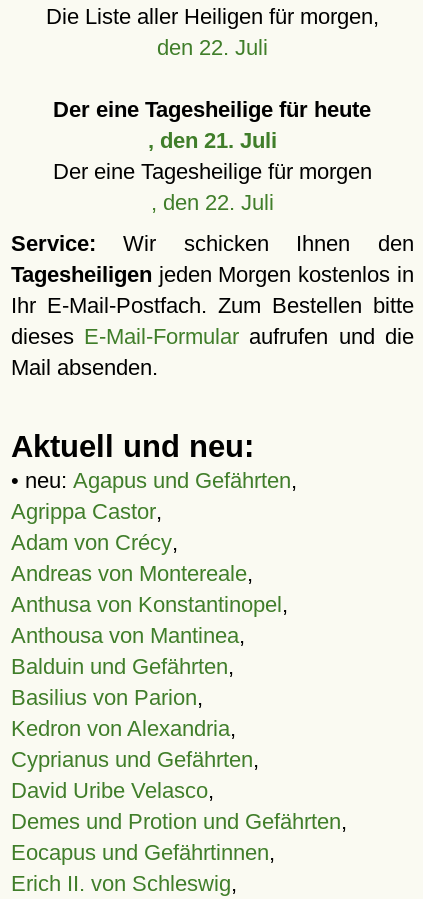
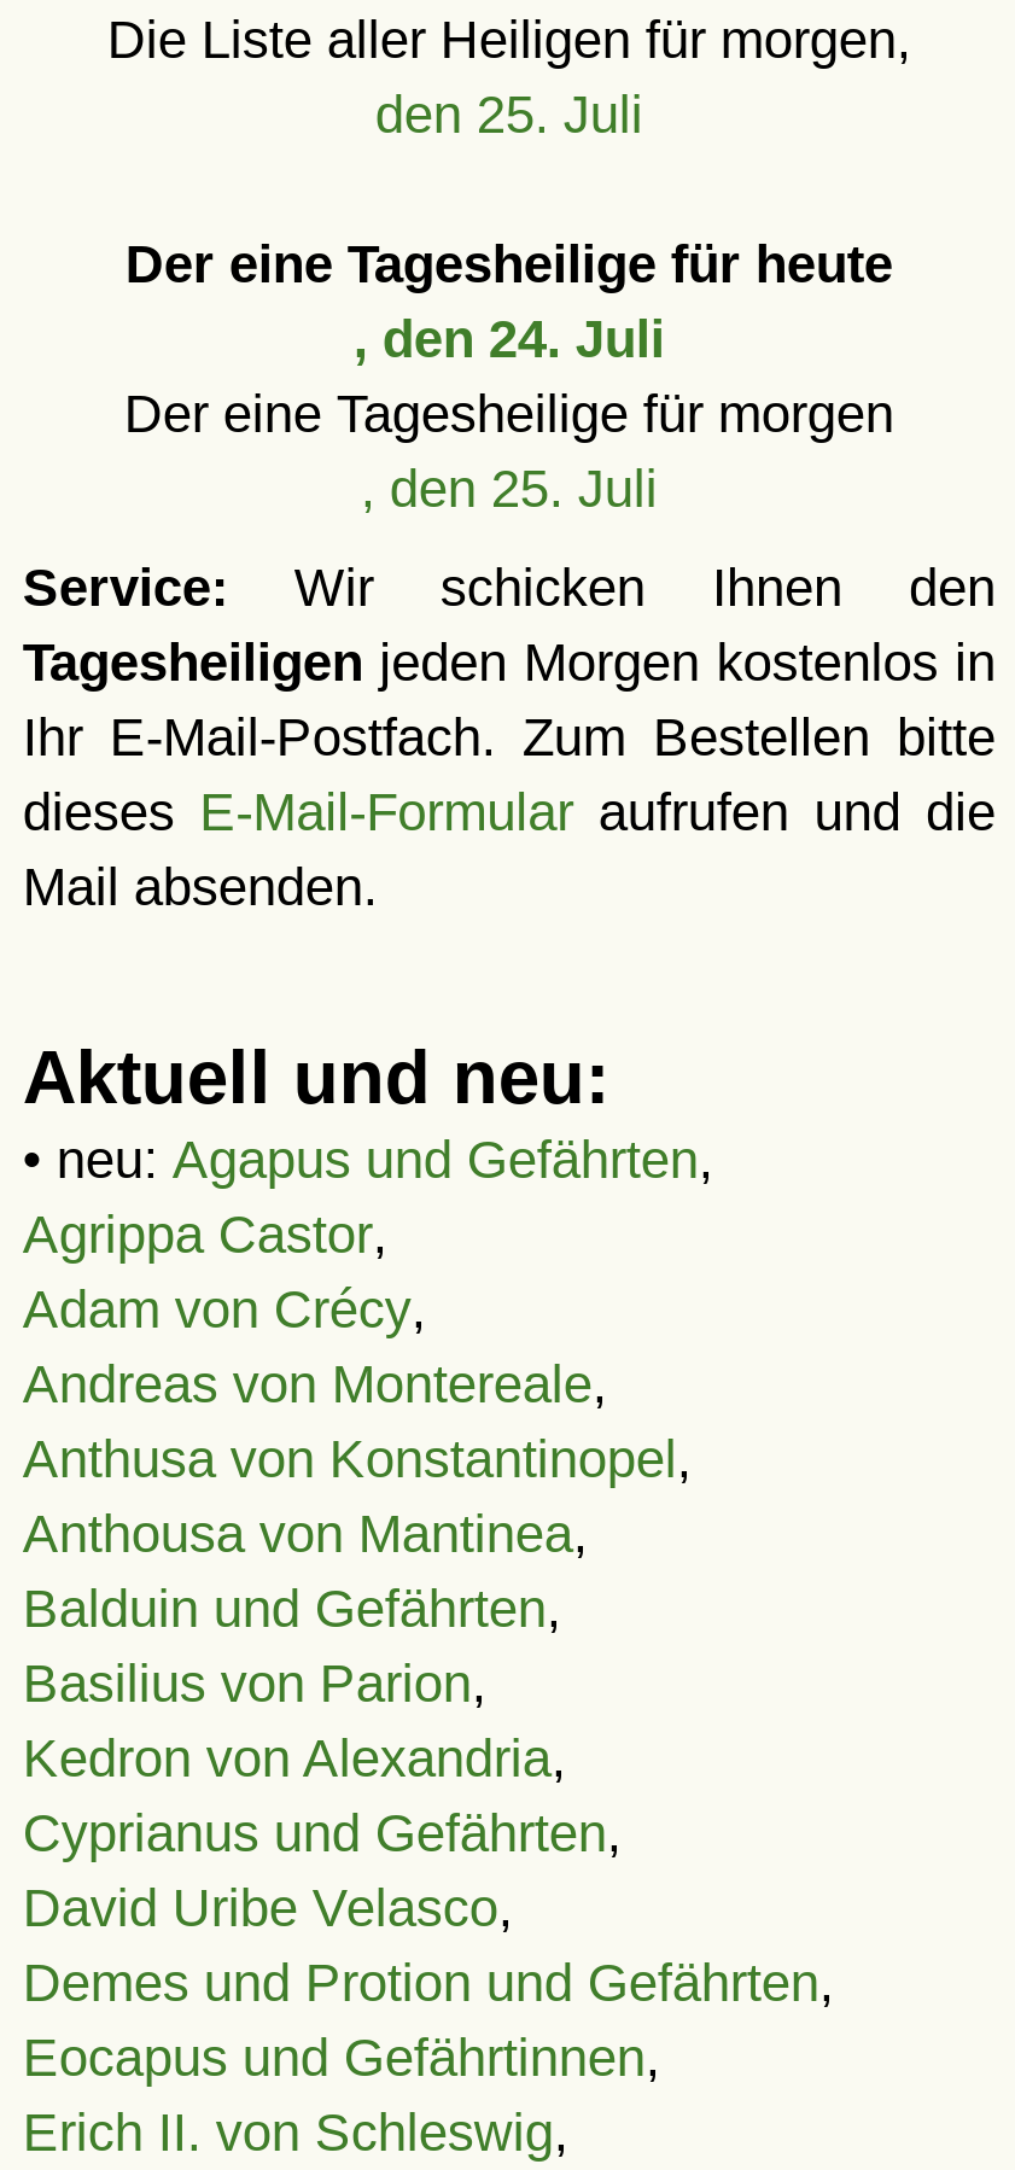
- den 22. Juli
+ den 25. Juli

- , den 21. Juli
+ , den 24. Juli

- , den 22. Juli
+ , den 25. Juli
